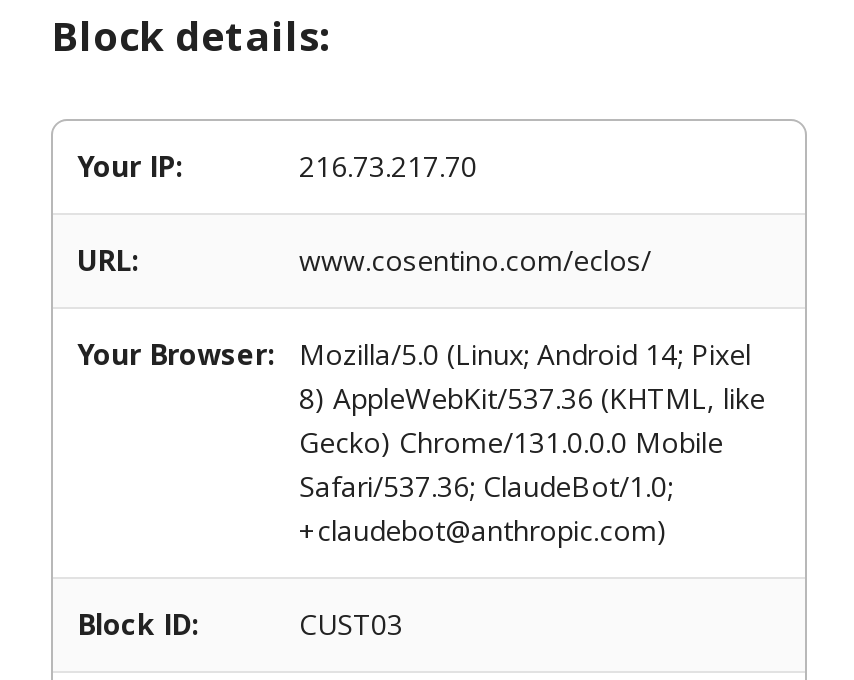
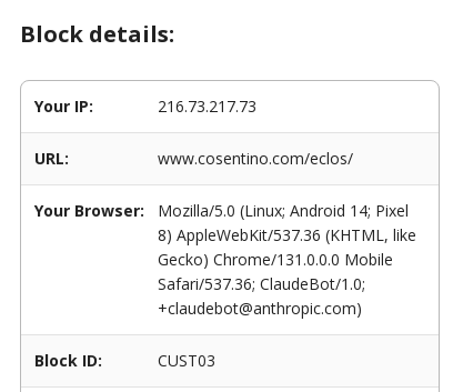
- 216.73.217.70
+ 216.73.217.73
